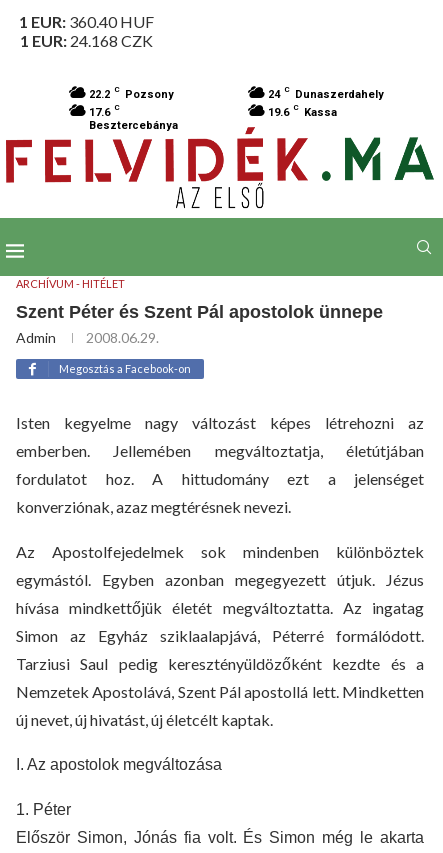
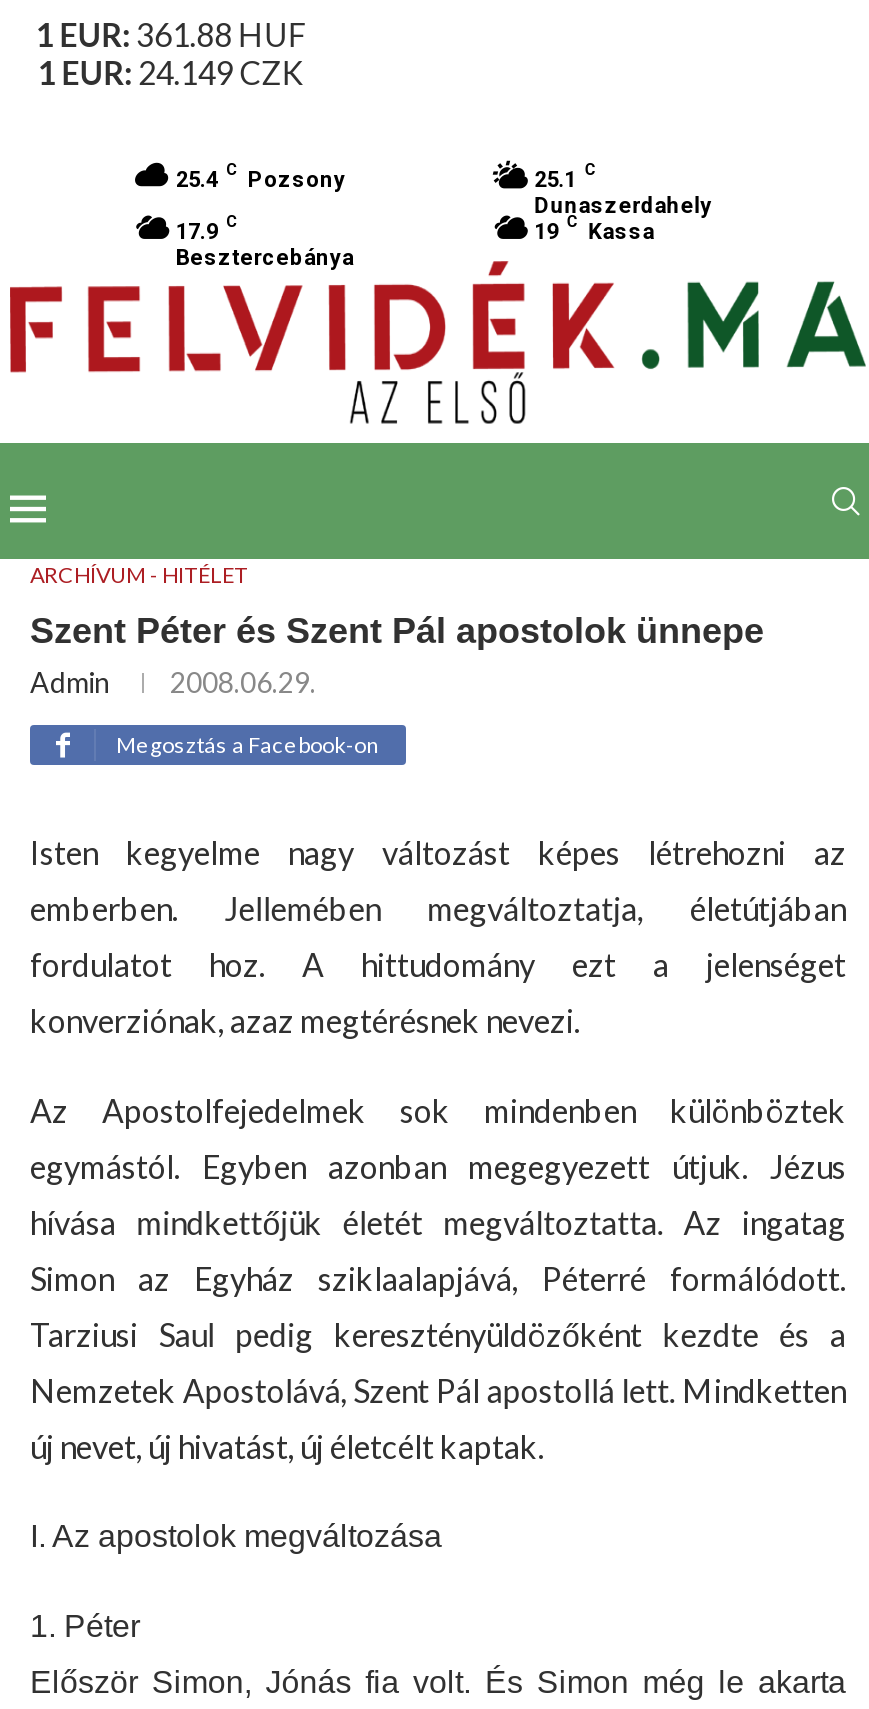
- 1 EUR: 360.40 HUF
- 1 EUR: 24.168 CZK
+ 1 EUR: 361.88 HUF
+ 1 EUR: 24.149 CZK

- 22.2 C Pozsony
- 24 C Dunaszerdahely
- 17.6 C
+ 25.4 C Pozsony
+ 25.1 C
+ Dunaszerdahely
+ 17.9 C

- 19.6 C Kassa
+ 19 C Kassa
